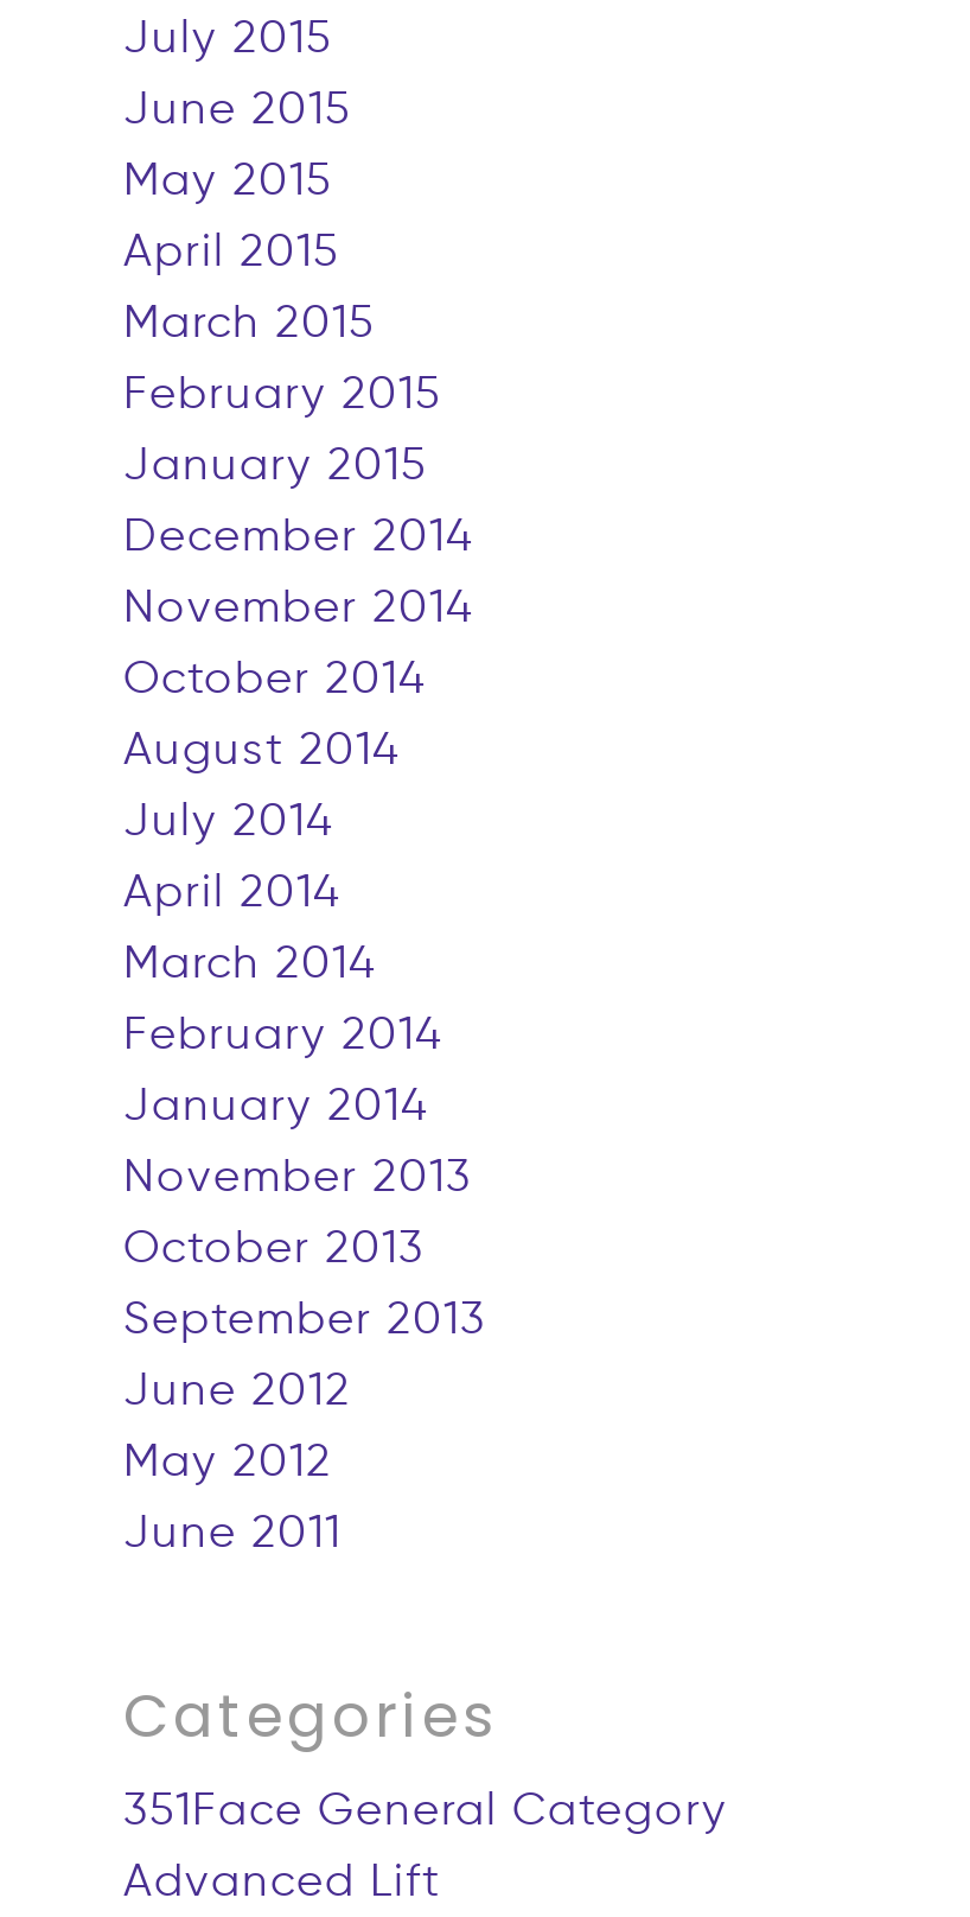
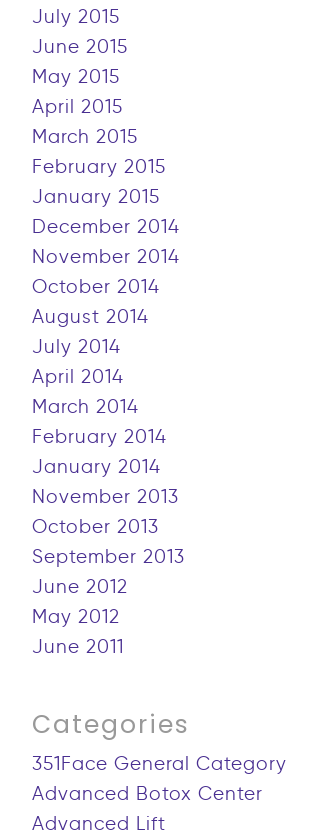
+ Advanced Botox Center
